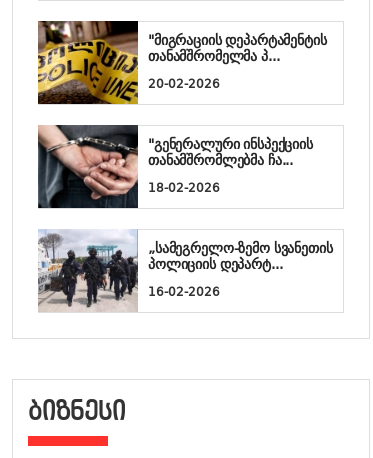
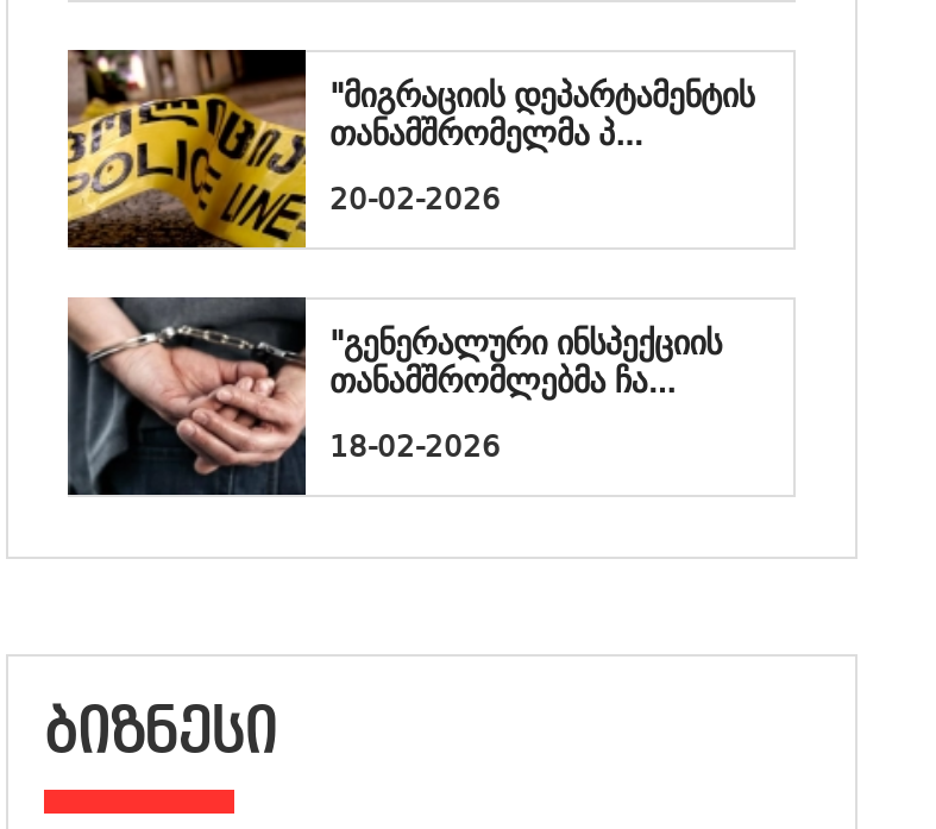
- [image]
- „სამეგრელო-ზემო სვანეთის
- პოლიციის დეპარტ...
- 16-02-2026
